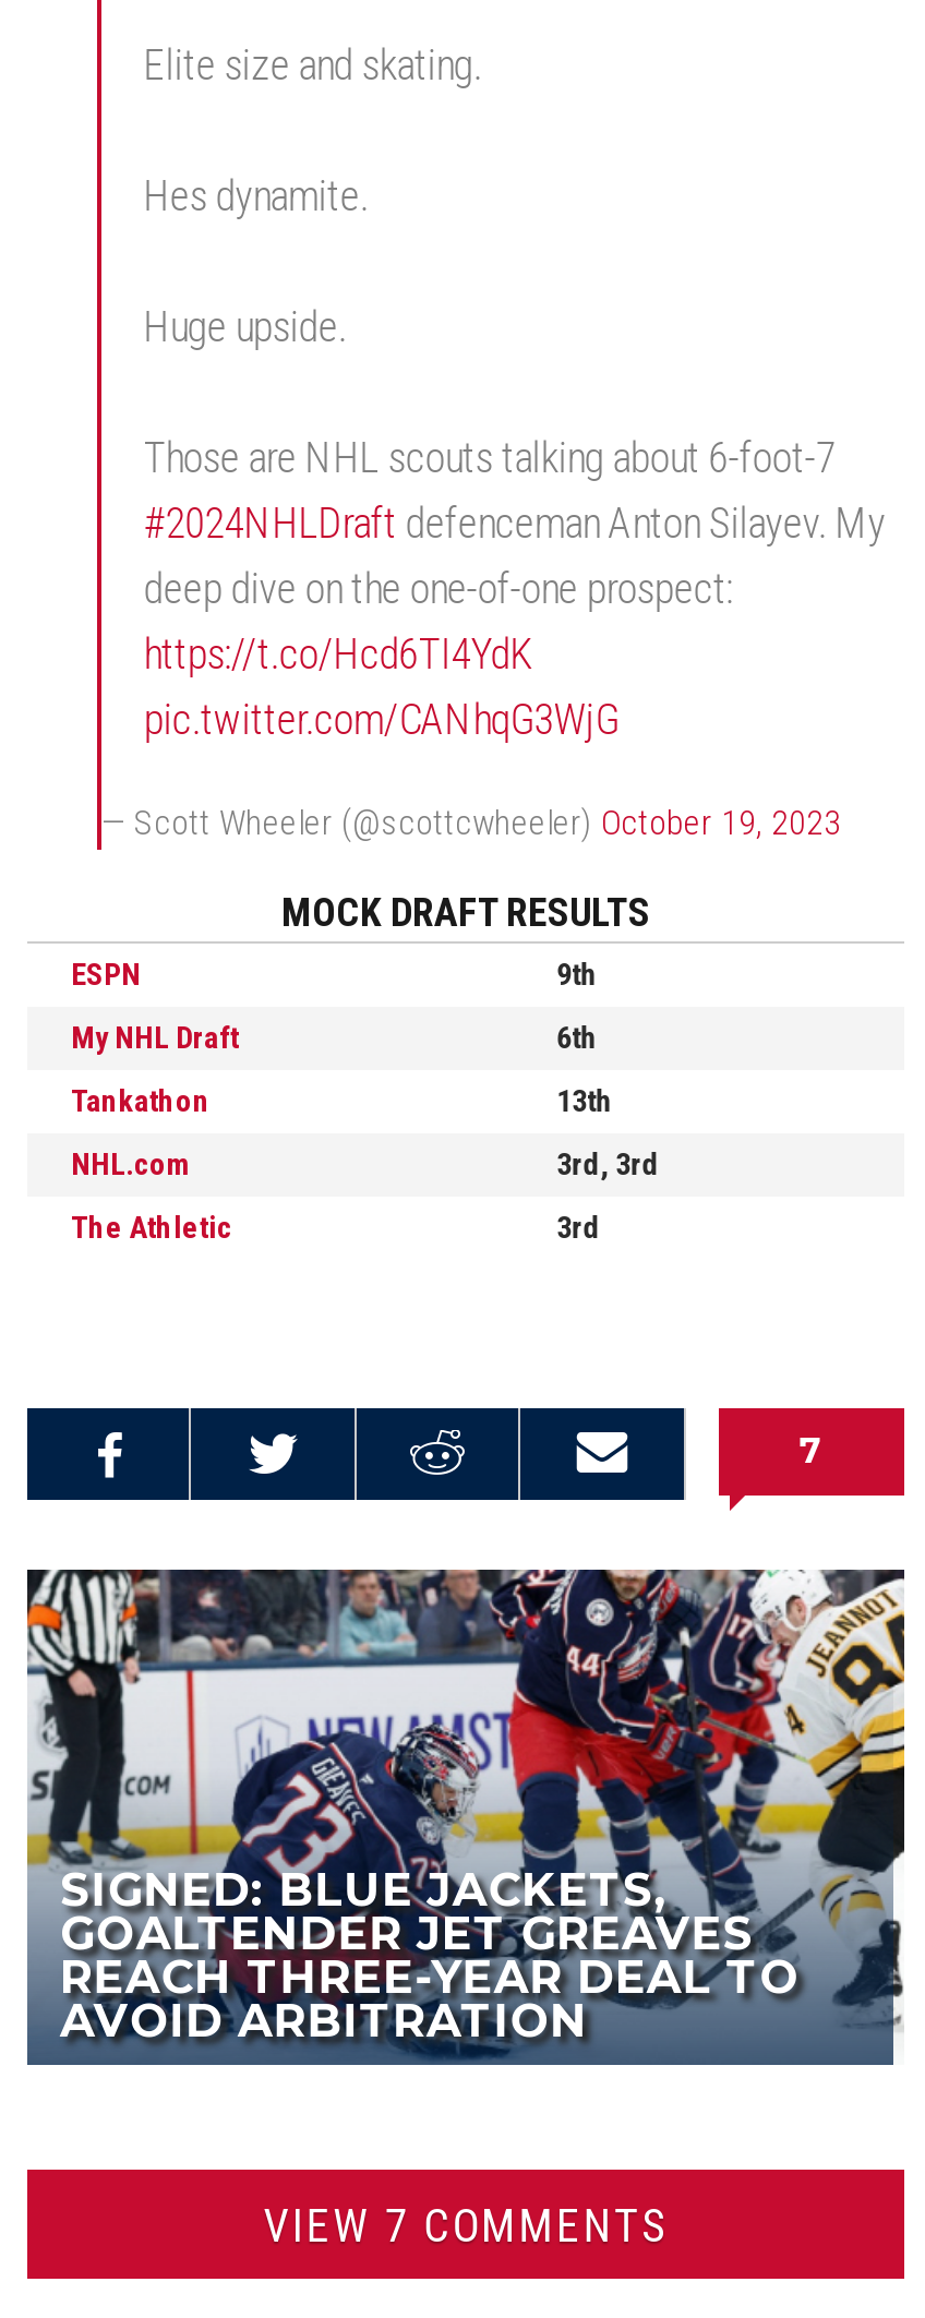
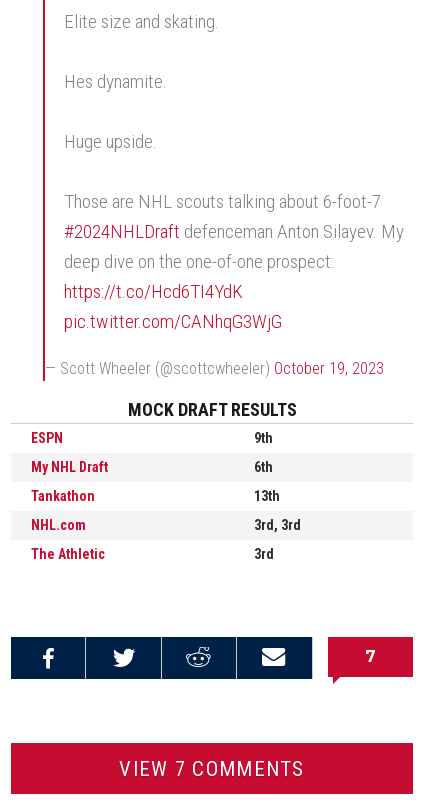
- [image]
- SIGNED: BLUE JACKETS,
- GOALTENDER JET GREAVES
- REACH THREE-YEAR DEAL TO
- AVOID ARBITRATION
